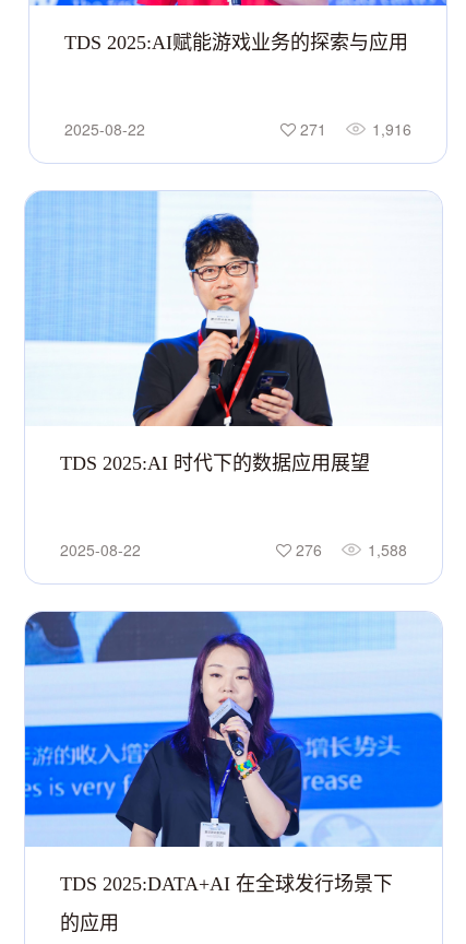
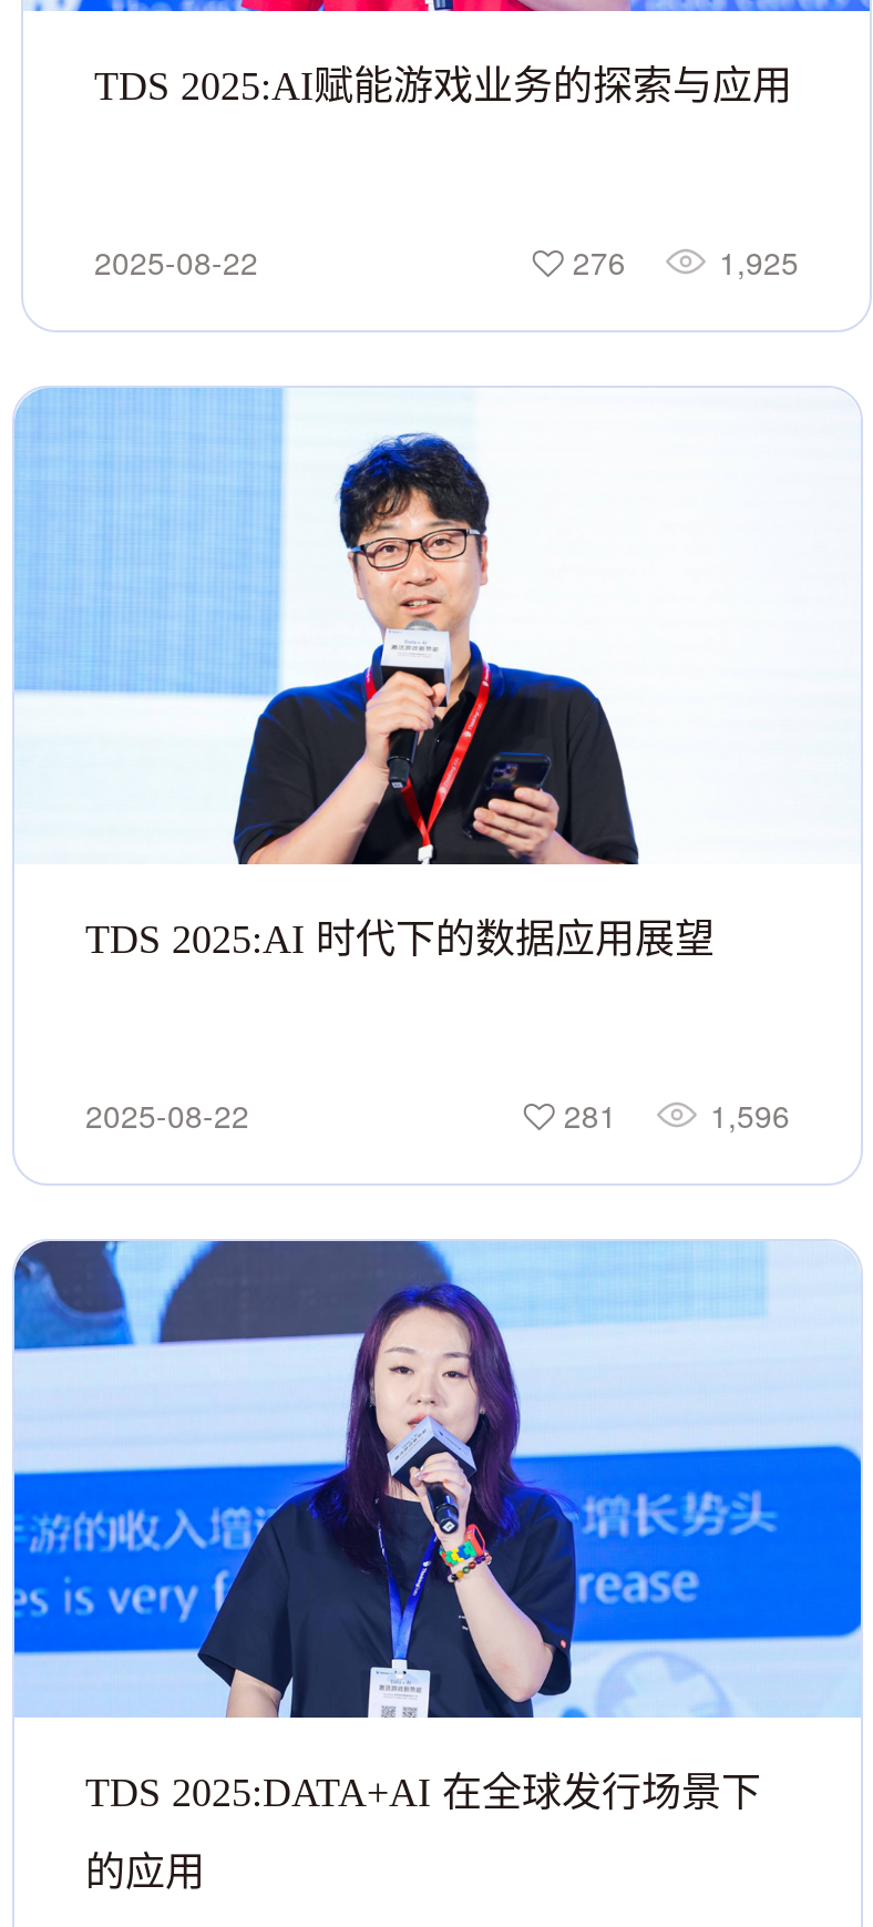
- 271
+ 276

- 1,916
+ 1,925

- 276
+ 281

- 1,588
+ 1,596
